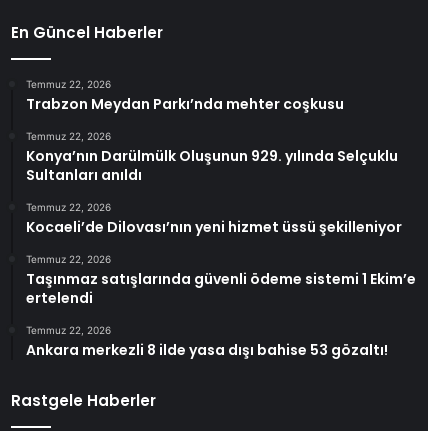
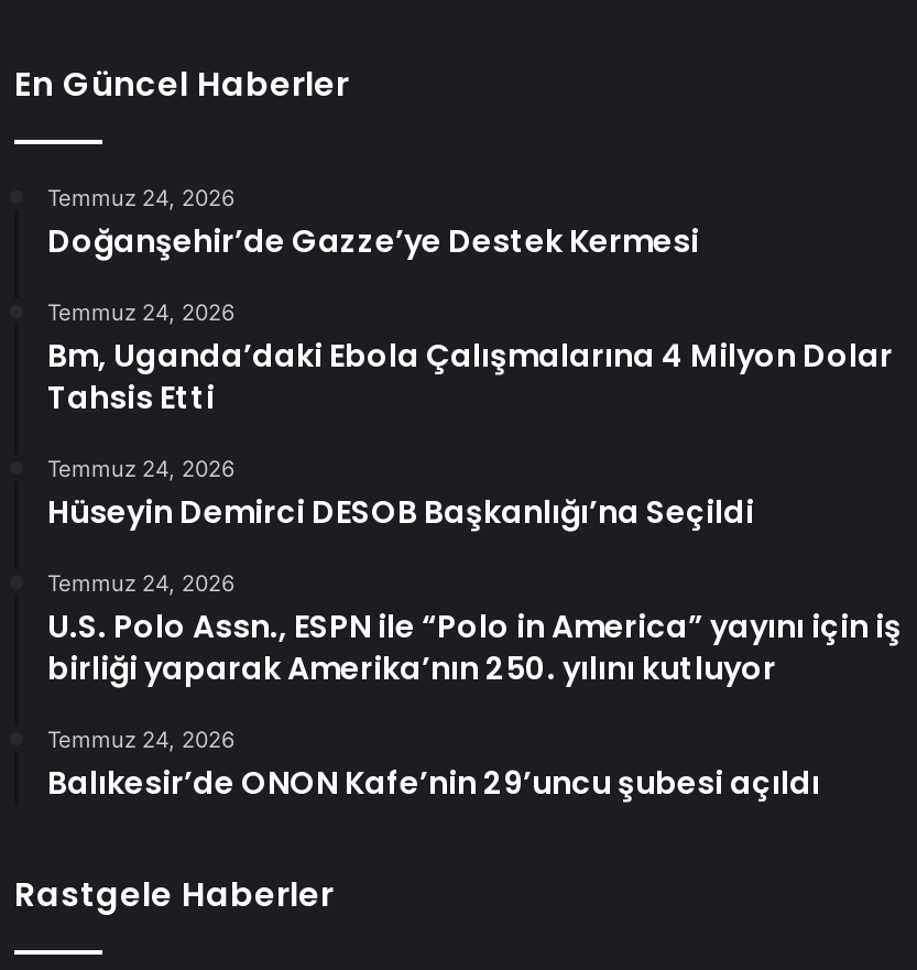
- Temmuz 22, 2026
- Trabzon Meydan Parkı’nda mehter coşkusu
+ Temmuz 24, 2026
+ Doğanşehir’de Gazze’ye Destek Kermesi

- Temmuz 22, 2026
- Konya’nın Darülmülk Oluşunun 929. yılında Selçuklu
- Sultanları anıldı
+ Temmuz 24, 2026
+ Bm, Uganda’daki Ebola Çalışmalarına 4 Milyon Dolar
+ Tahsis Etti

- Temmuz 22, 2026
- Kocaeli’de Dilovası’nın yeni hizmet üssü şekilleniyor
+ Temmuz 24, 2026
+ Hüseyin Demirci DESOB Başkanlığı’na Seçildi

- Temmuz 22, 2026
- Taşınmaz satışlarında güvenli ödeme sistemi 1 Ekim’e
- ertelendi
+ Temmuz 24, 2026
+ U.S. Polo Assn., ESPN ile “Polo in America” yayını için iş
+ birliği yaparak Amerika’nın 250. yılını kutluyor

- Temmuz 22, 2026
- Ankara merkezli 8 ilde yasa dışı bahise 53 gözaltı!
+ Temmuz 24, 2026
+ Balıkesir’de ONON Kafe’nin 29’uncu şubesi açıldı
